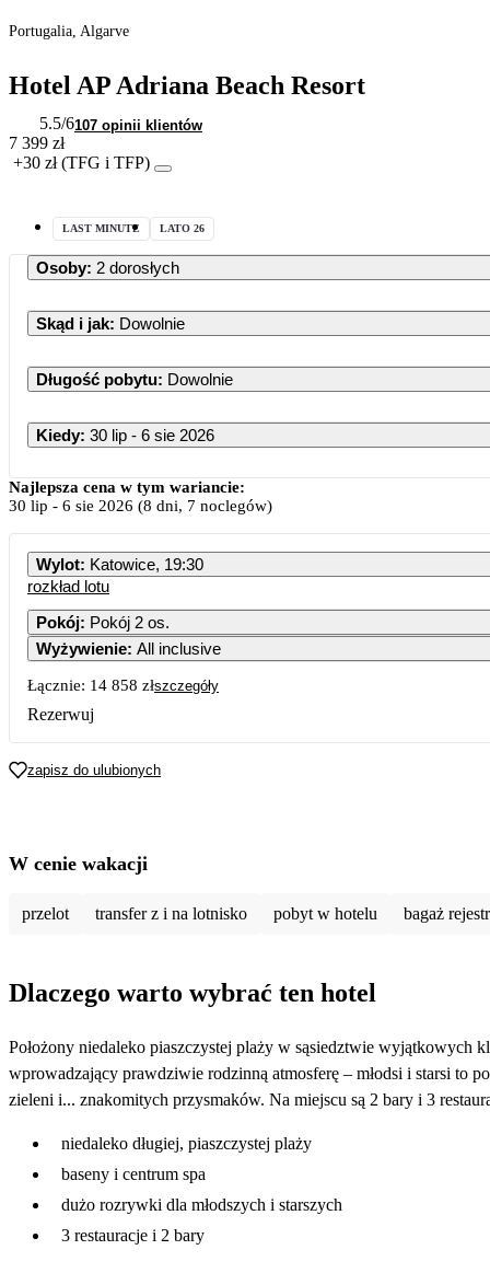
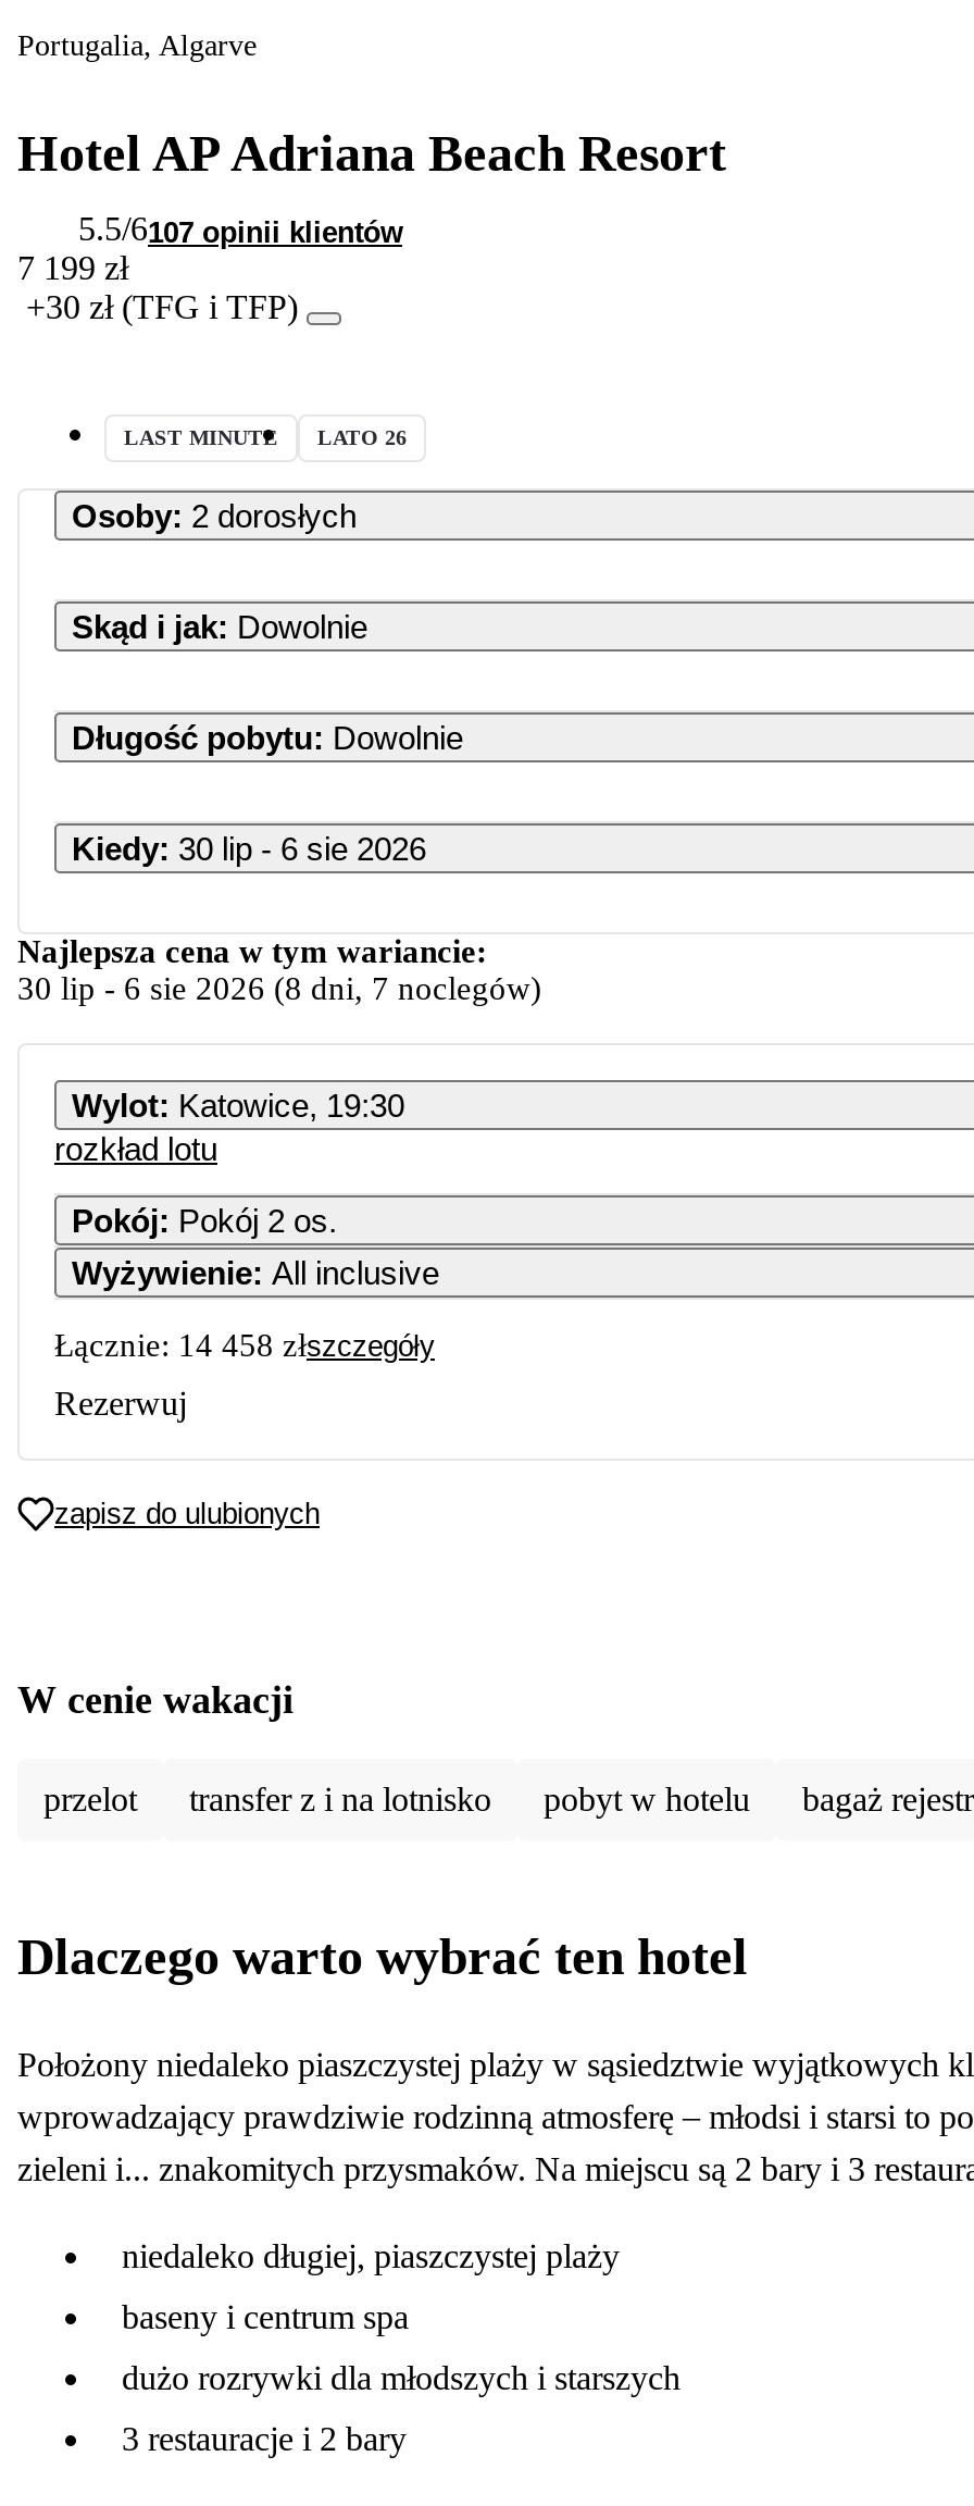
- 7 399 zł
+ 7 199 zł

- Łącznie: 14 858 złszczegóły
+ Łącznie: 14 458 złszczegóły
